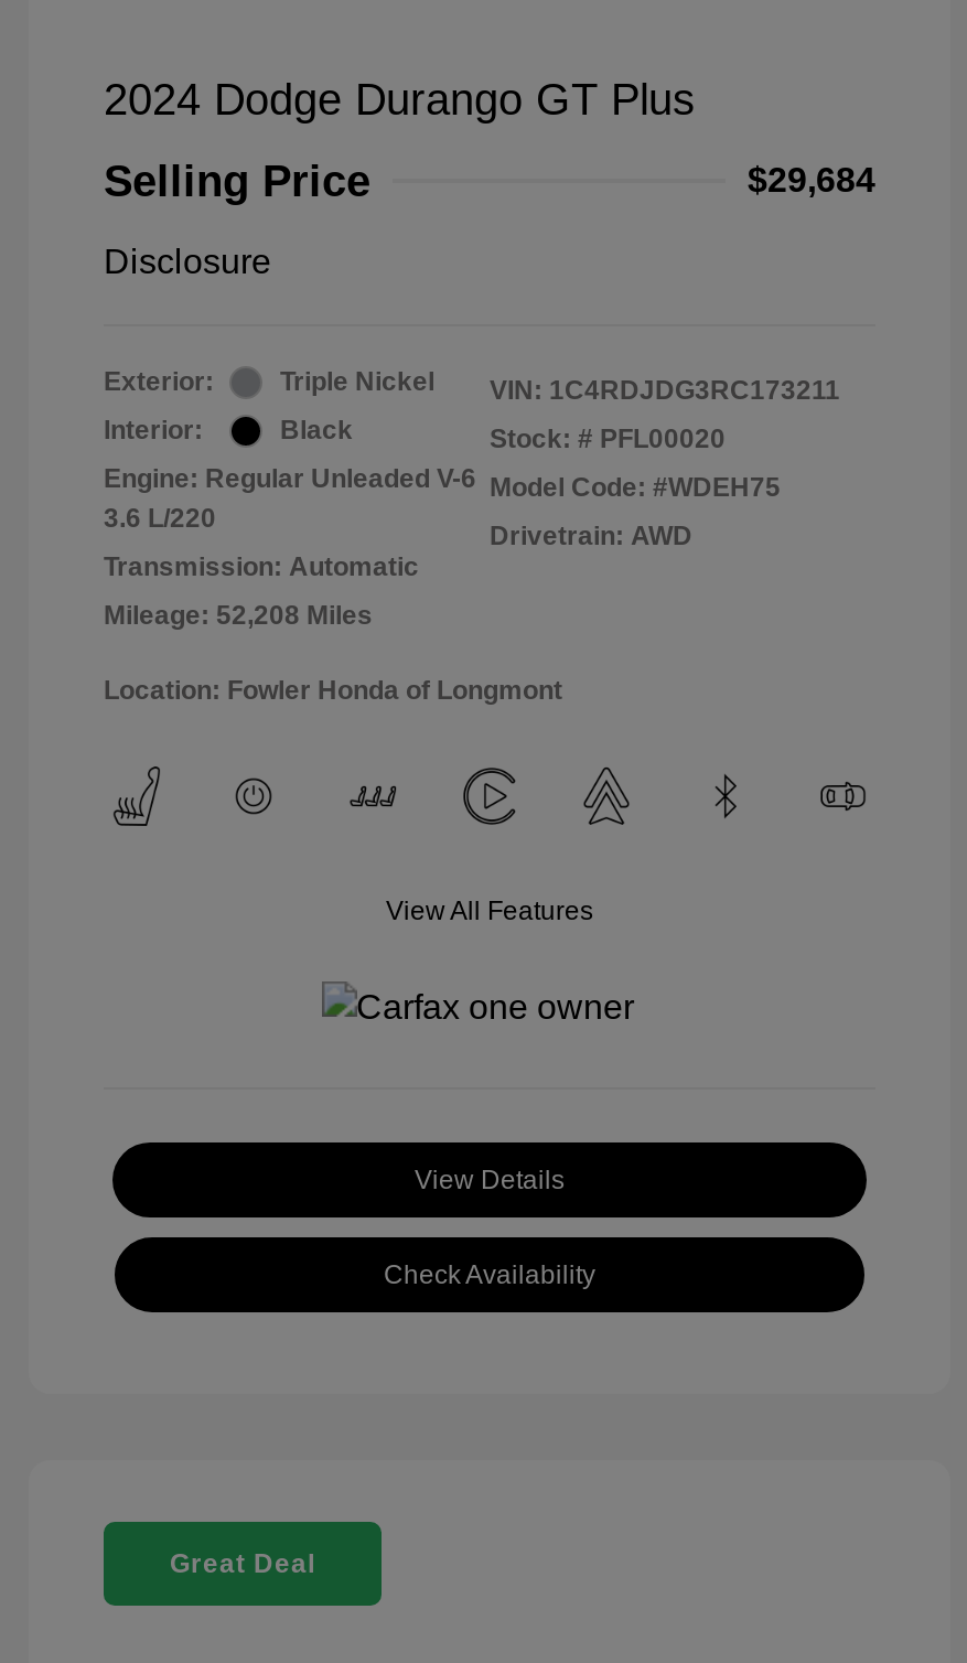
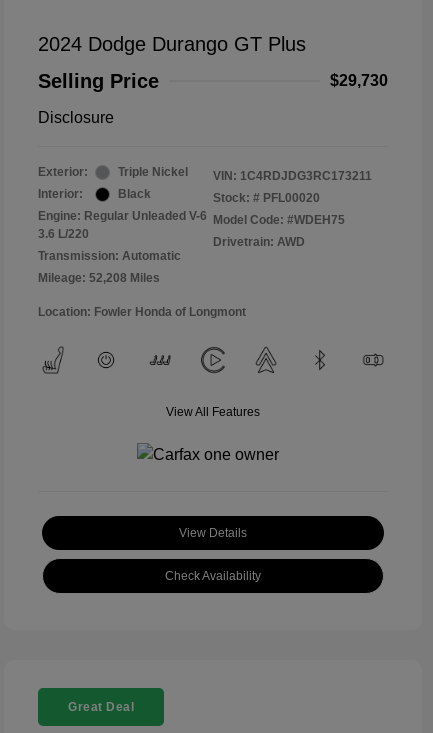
- $29,684
+ $29,730
